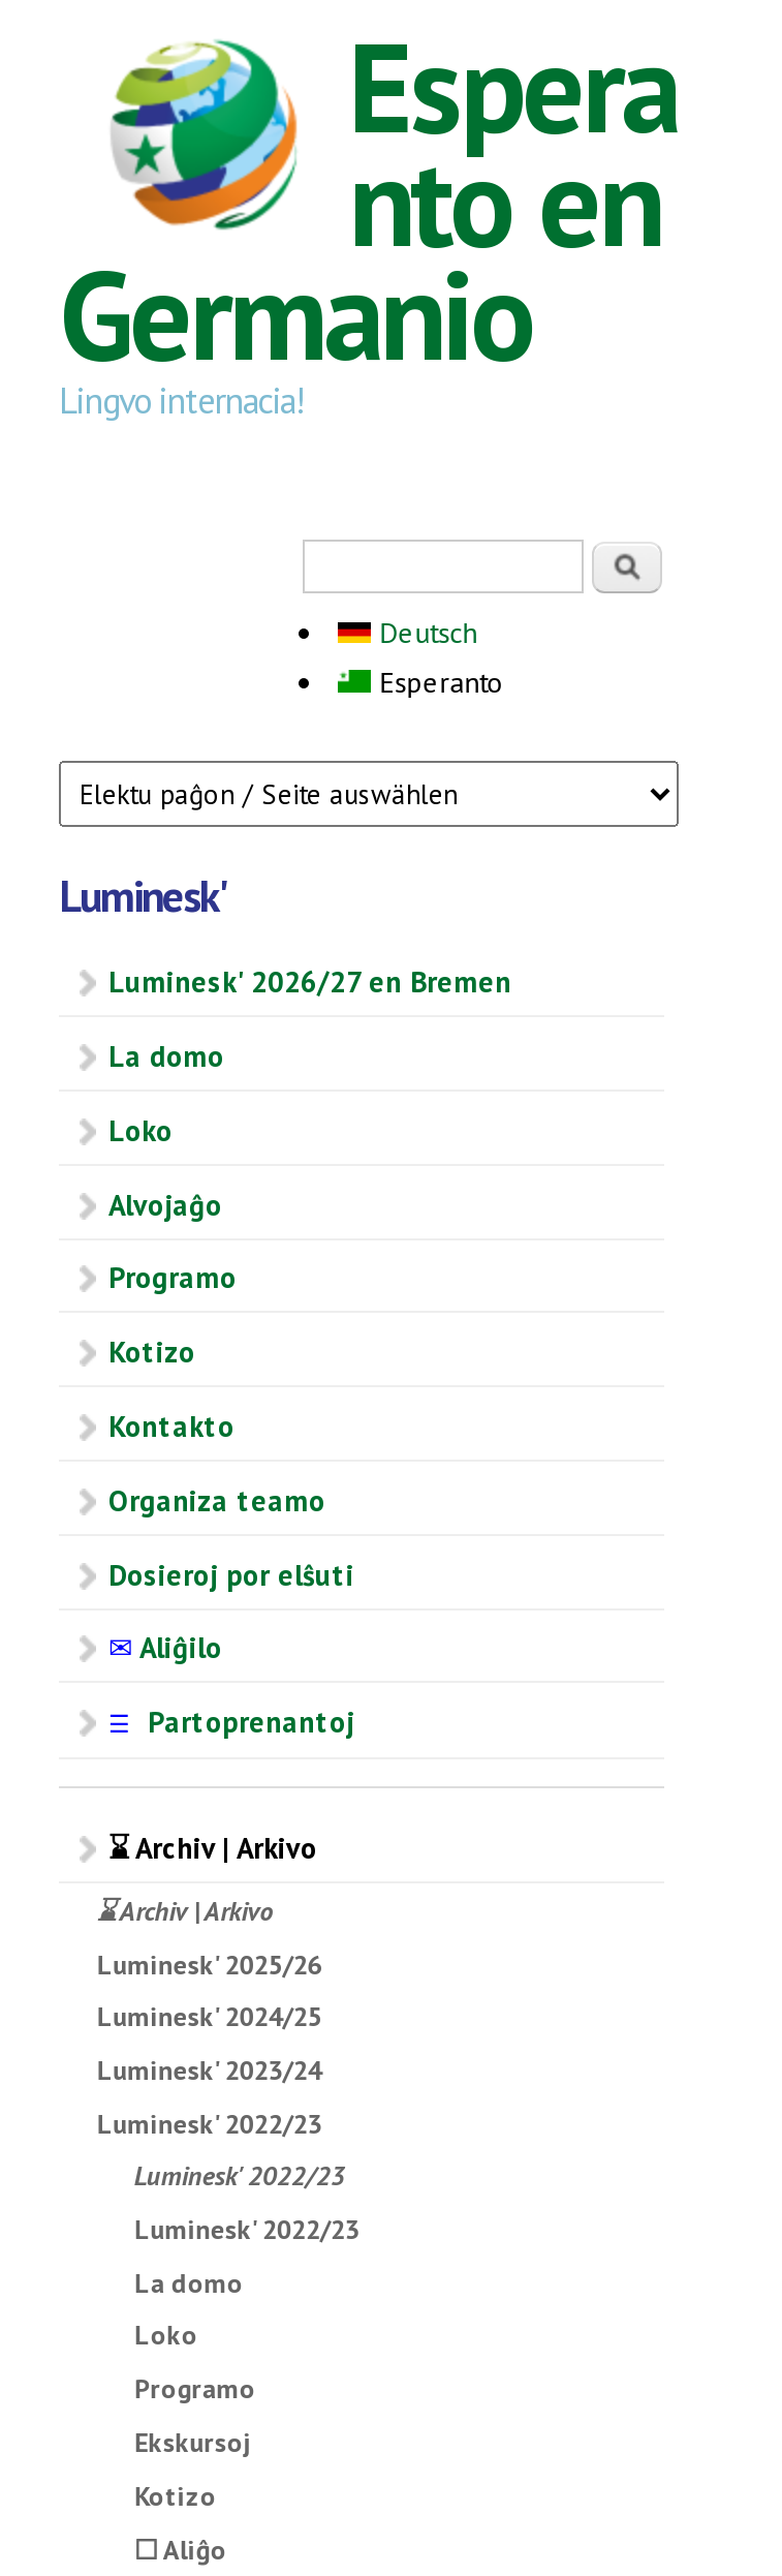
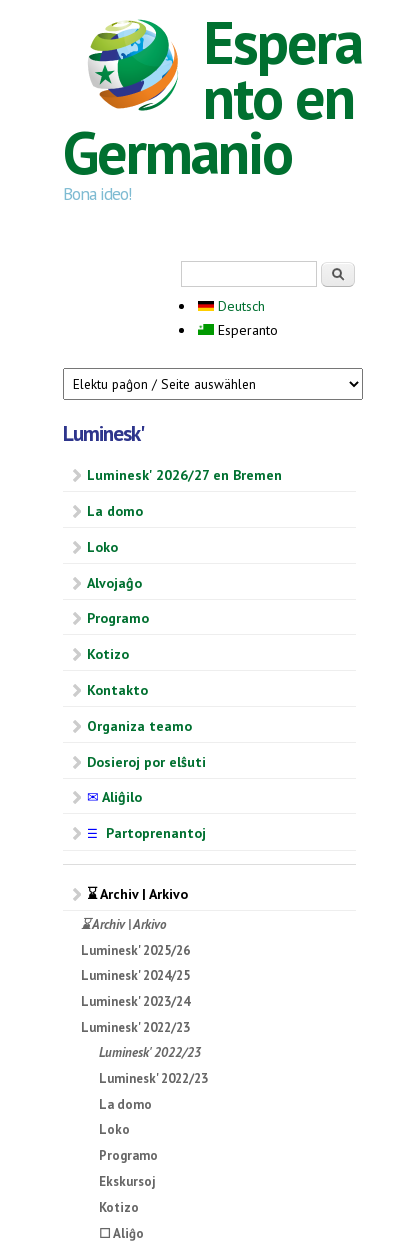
- Lingvo internacia!
+ Bona ideo!
